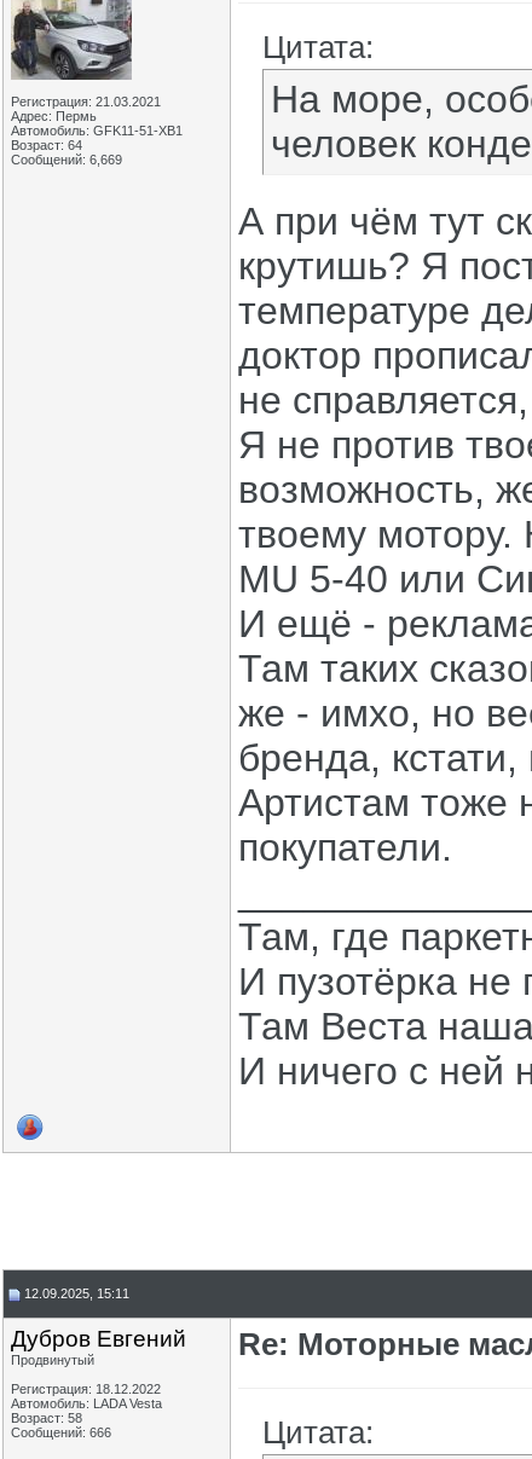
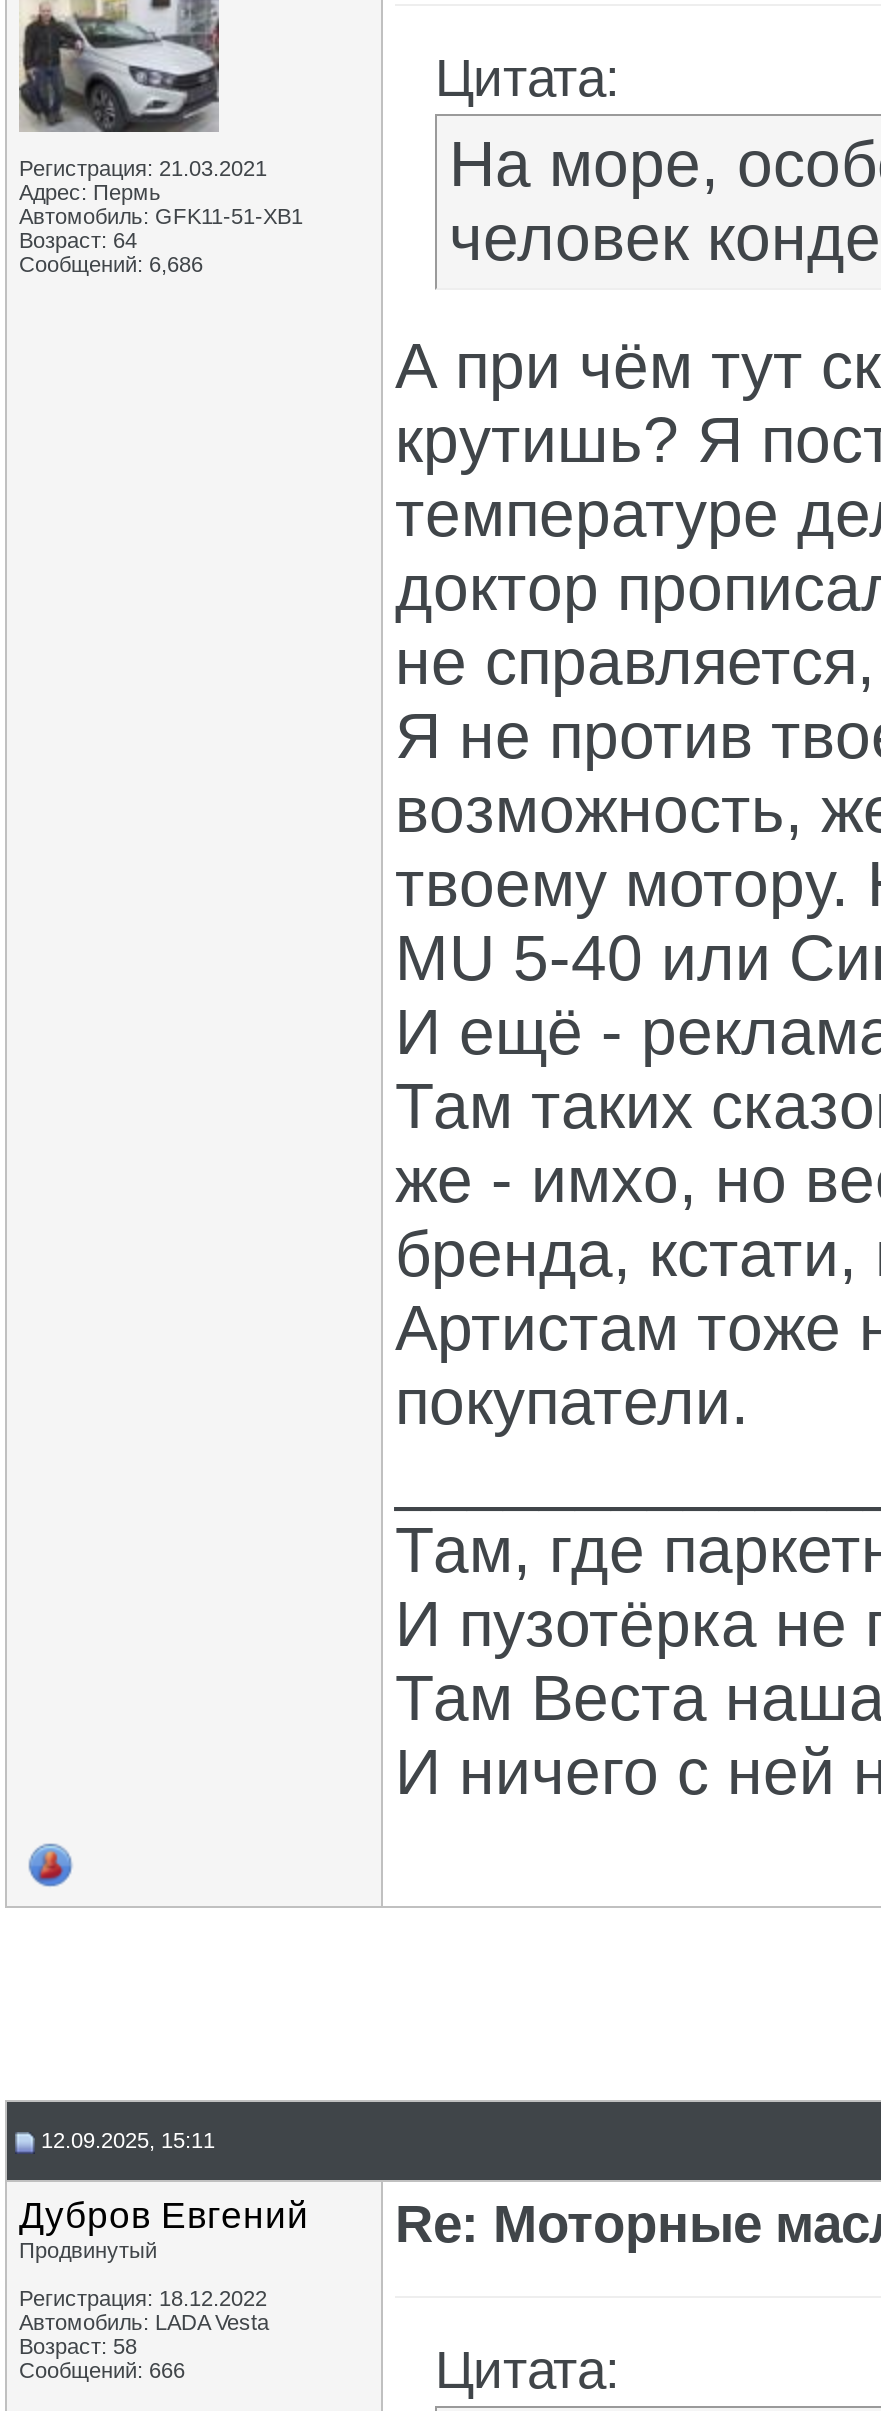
- Сообщений: 6,669
+ Сообщений: 6,686
